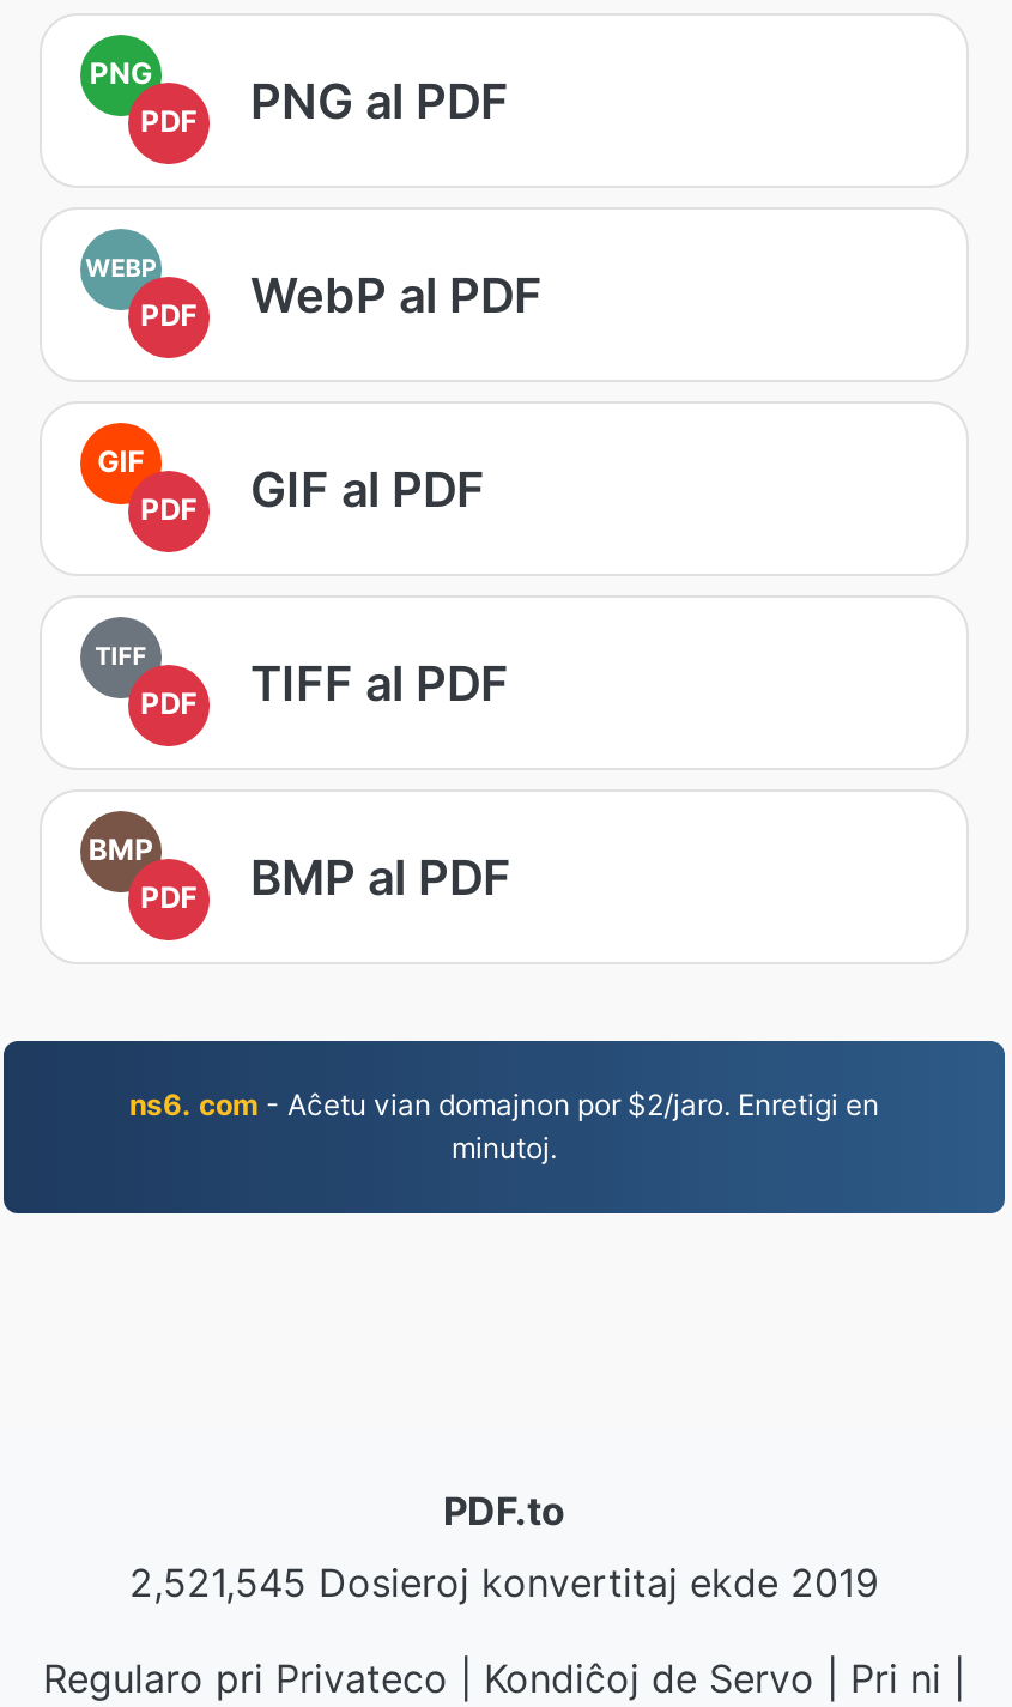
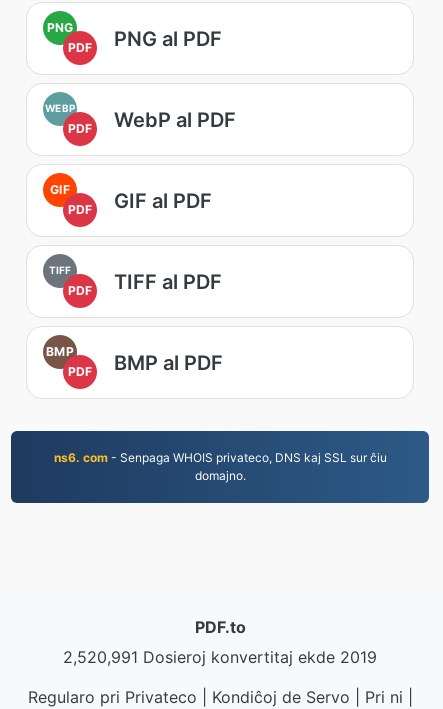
- ns6. com - Aĉetu vian domajnon por $2/jaro. Enretigi en
- minutoj.
+ ns6. com - Senpaga WHOIS privateco, DNS kaj SSL sur ĉiu
+ domajno.

- 2,521,545 Dosieroj konvertitaj ekde 2019
+ 2,520,991 Dosieroj konvertitaj ekde 2019
